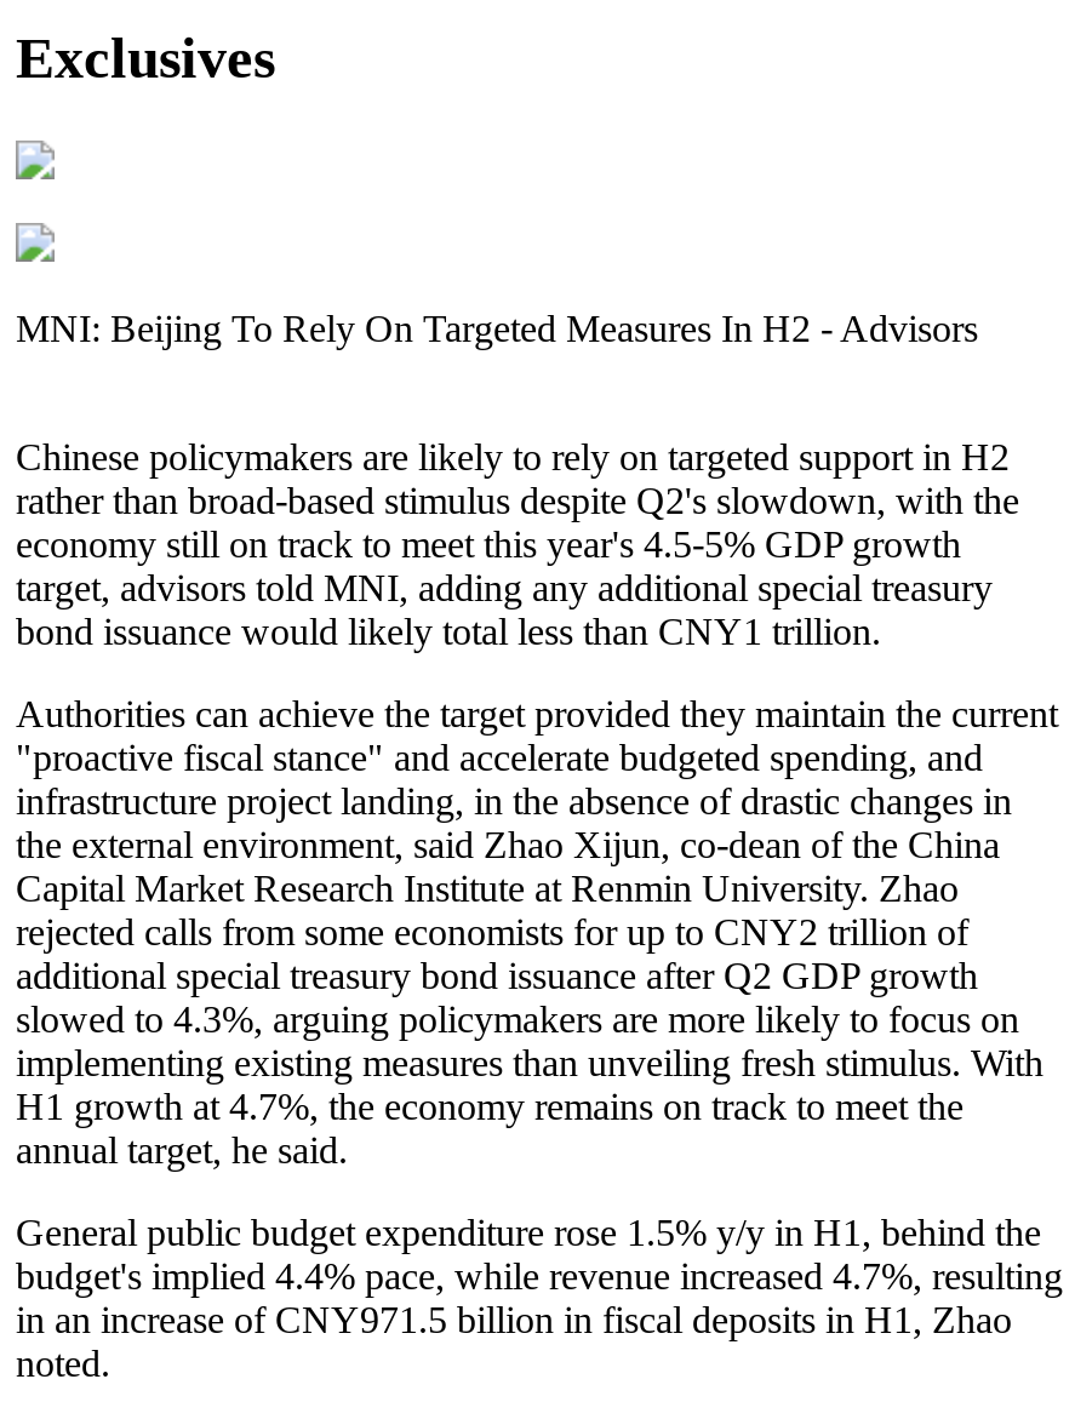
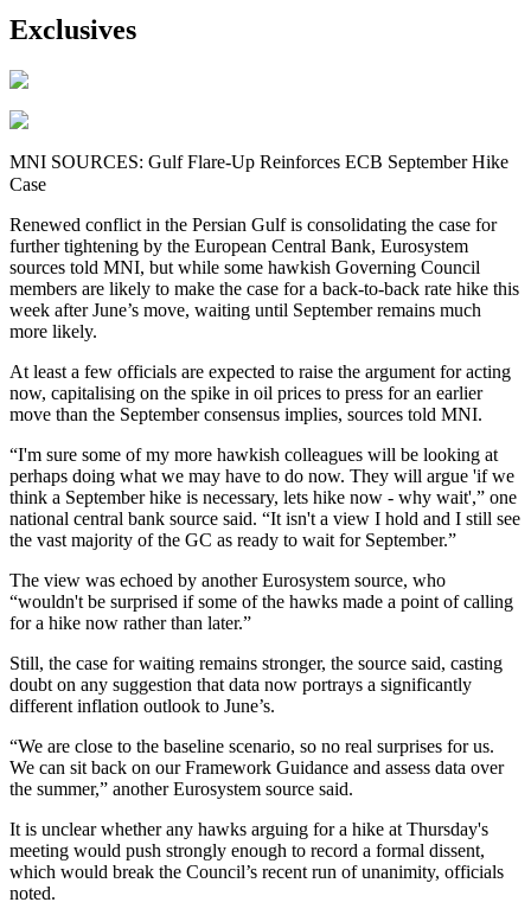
- MNI: Beijing To Rely On Targeted Measures In H2 - Advisors
- Chinese policymakers are likely to rely on targeted support in H2
- rather than broad-based stimulus despite Q2's slowdown, with the
- economy still on track to meet this year's 4.5-5% GDP growth
- target, advisors told MNI, adding any additional special treasury
- bond issuance would likely total less than CNY1 trillion.
- Authorities can achieve the target provided they maintain the current
- "proactive fiscal stance" and accelerate budgeted spending, and
- infrastructure project landing, in the absence of drastic changes in
- the external environment, said Zhao Xijun, co-dean of the China
- Capital Market Research Institute at Renmin University. Zhao
- rejected calls from some economists for up to CNY2 trillion of
- additional special treasury bond issuance after Q2 GDP growth
- slowed to 4.3%, arguing policymakers are more likely to focus on
- implementing existing measures than unveiling fresh stimulus. With
- H1 growth at 4.7%, the economy remains on track to meet the
- annual target, he said.
- General public budget expenditure rose 1.5% y/y in H1, behind the
- budget's implied 4.4% pace, while revenue increased 4.7%, resulting
- in an increase of CNY971.5 billion in fiscal deposits in H1, Zhao
+ MNI SOURCES: Gulf Flare-Up Reinforces ECB September Hike
+ Case
+ Renewed conflict in the Persian Gulf is consolidating the case for
+ further tightening by the European Central Bank, Eurosystem
+ sources told MNI, but while some hawkish Governing Council
+ members are likely to make the case for a back-to-back rate hike this
+ week after June’s move, waiting until September remains much
+ more likely.
+ At least a few officials are expected to raise the argument for acting
+ now, capitalising on the spike in oil prices to press for an earlier
+ move than the September consensus implies, sources told MNI.
+ “I'm sure some of my more hawkish colleagues will be looking at
+ perhaps doing what we may have to do now. They will argue 'if we
+ think a September hike is necessary, lets hike now - why wait',” one
+ national central bank source said. “It isn't a view I hold and I still see
+ the vast majority of the GC as ready to wait for September.”
+ The view was echoed by another Eurosystem source, who
+ “wouldn't be surprised if some of the hawks made a point of calling
+ for a hike now rather than later.”
+ Still, the case for waiting remains stronger, the source said, casting
+ doubt on any suggestion that data now portrays a significantly
+ different inflation outlook to June’s.
+ “We are close to the baseline scenario, so no real surprises for us.
+ We can sit back on our Framework Guidance and assess data over
+ the summer,” another Eurosystem source said.
+ It is unclear whether any hawks arguing for a hike at Thursday's
+ meeting would push strongly enough to record a formal dissent,
+ which would break the Council’s recent run of unanimity, officials
